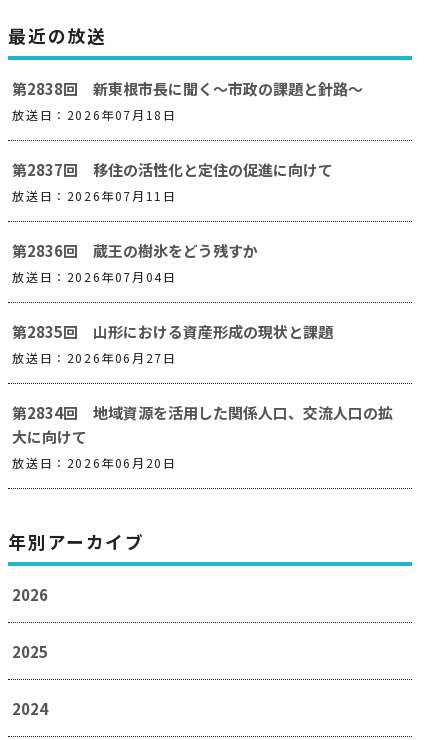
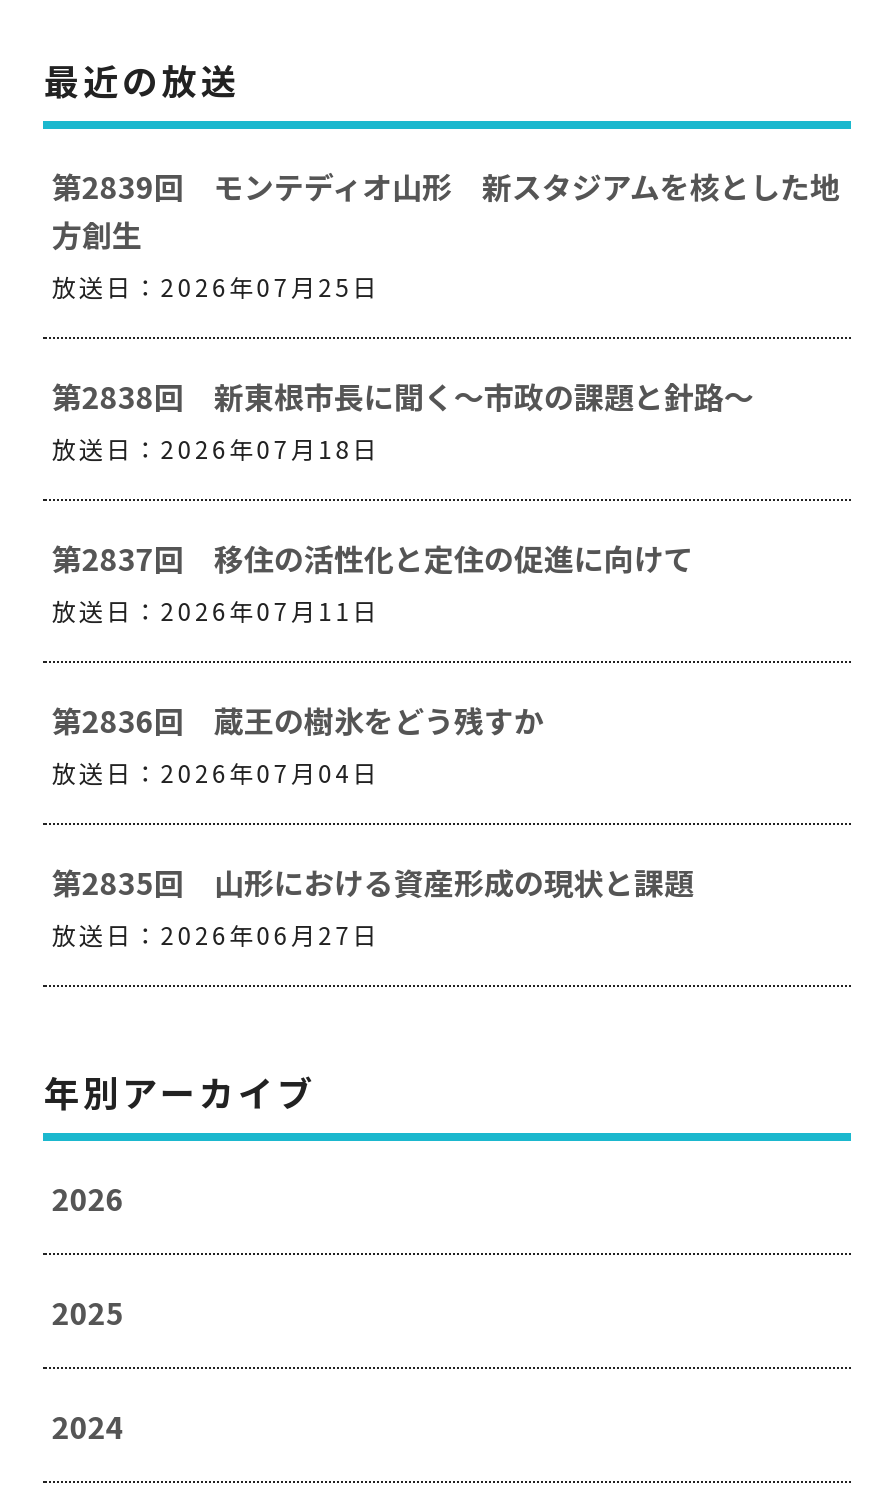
+ 第2839回 モンテディオ山形 新スタジアムを核とした地
+ 方創生
+ 放送日：2026年07月25日

moved down: 第2838回 新東根市長に聞く～市政の課題と針路～ | 放送日：2026年07月18日 | 第2837回 移住の活性化と定住の促進に向けて | 放送日：2026年07月11日 | 第2836回 蔵王の樹氷をどう残すか | 放送日：2026年07月04日 | 第2835回 山形における資産形成の現状と課題 | 放送日：2026年06月27日

- 第2834回 地域資源を活用した関係人口、交流人口の拡
- 大に向けて
- 放送日：2026年06月20日
